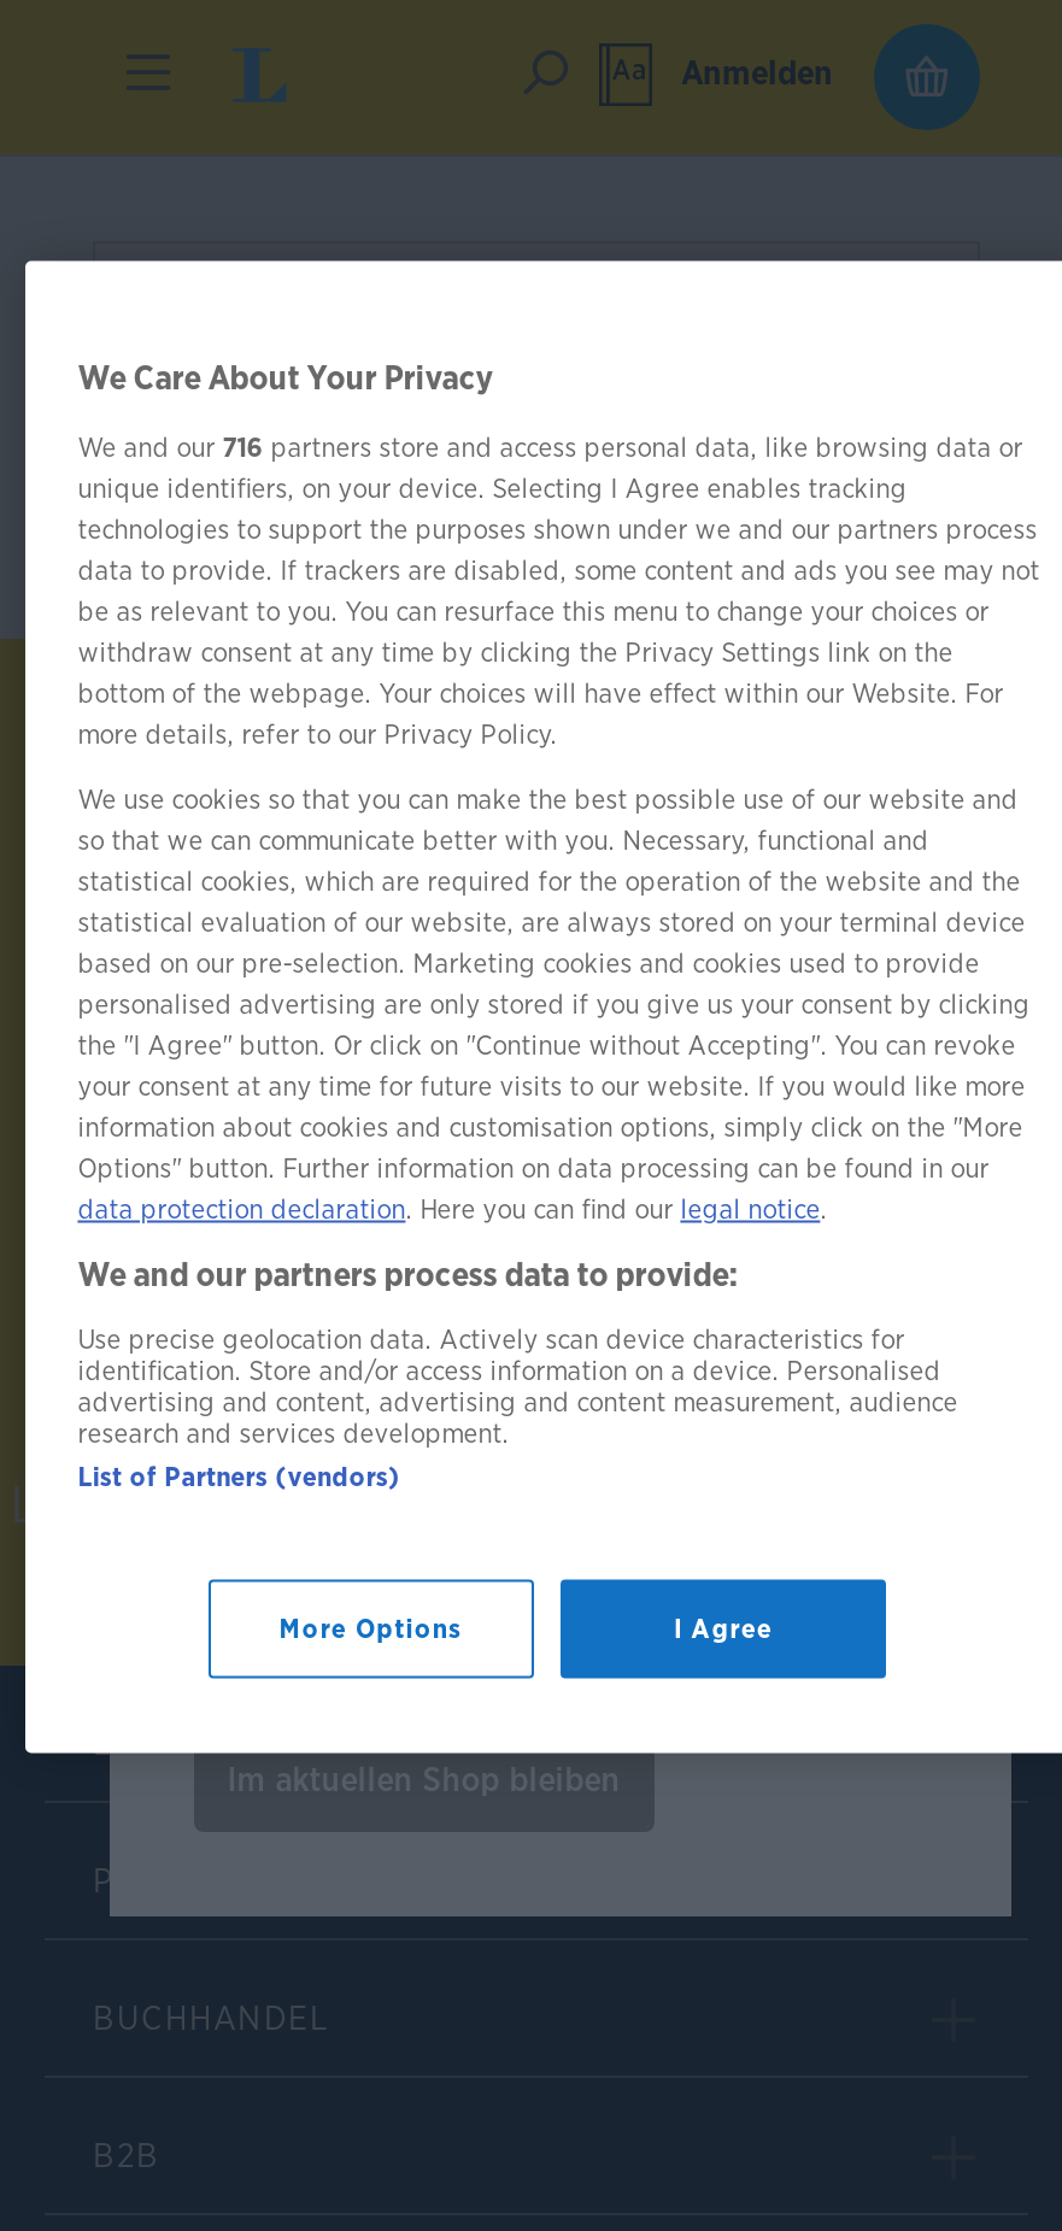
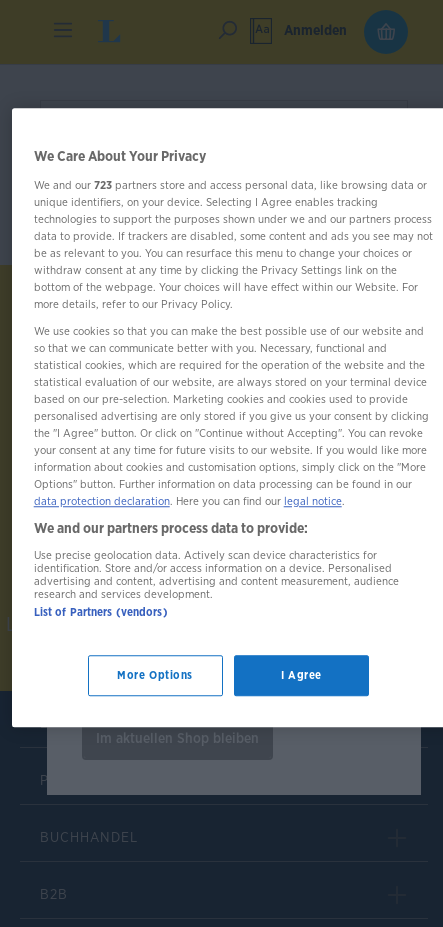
- We and our 716 partners store and access personal data, like browsing data or
+ We and our 723 partners store and access personal data, like browsing data or
